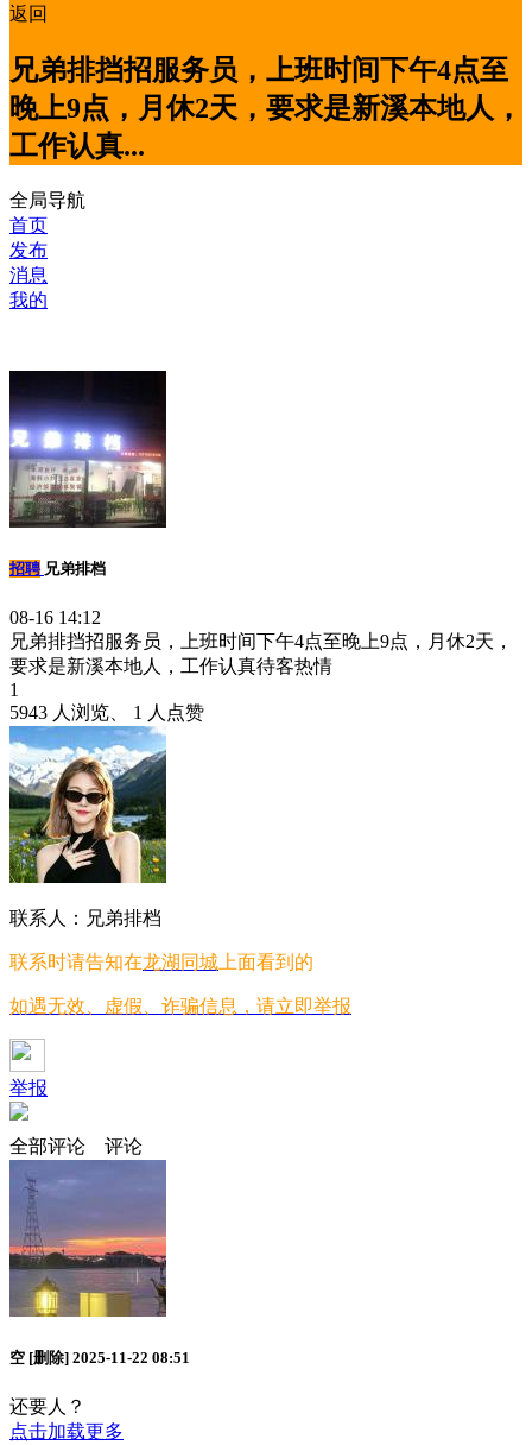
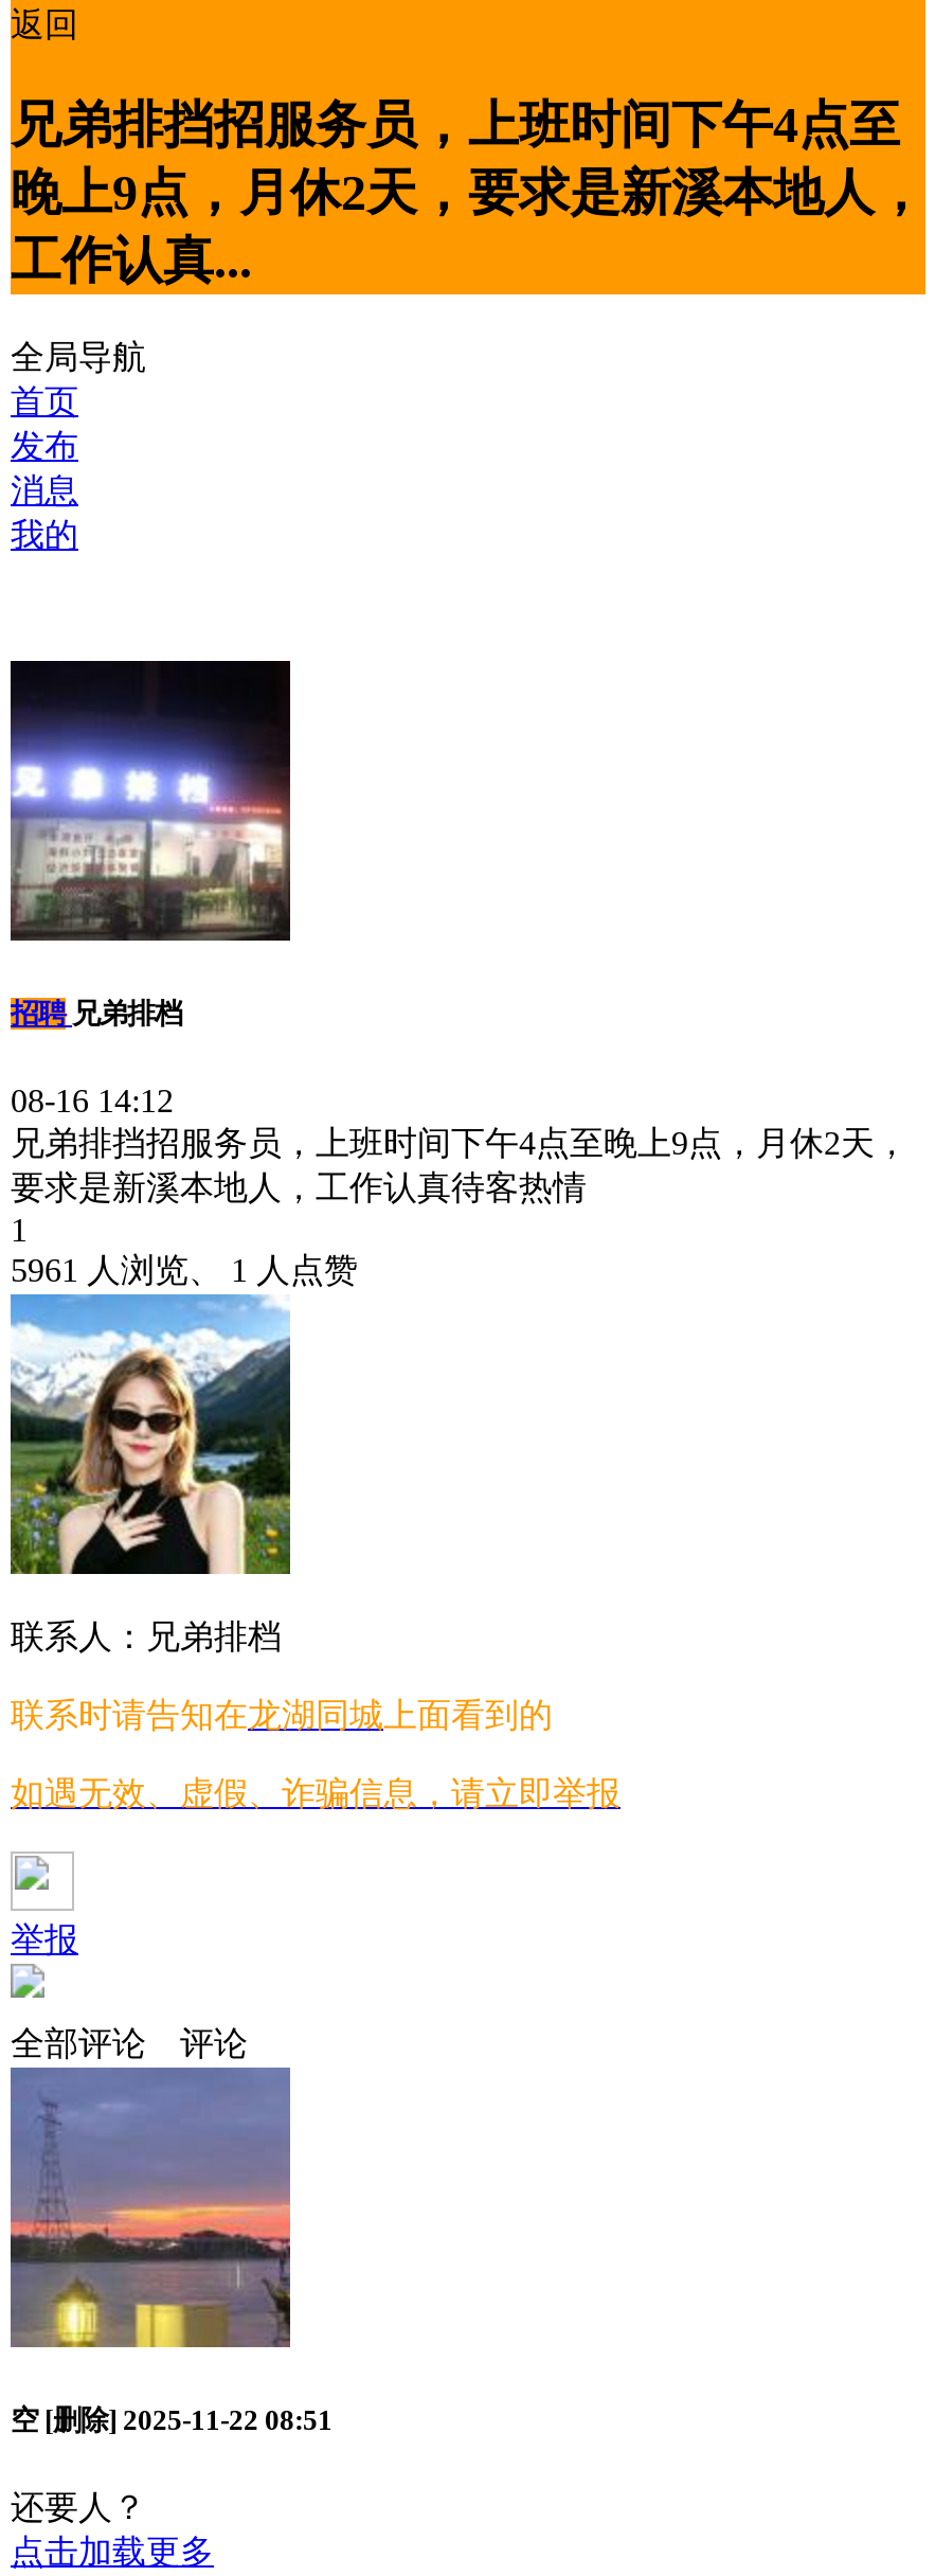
- 5943 人浏览、 1 人点赞
+ 5961 人浏览、 1 人点赞
